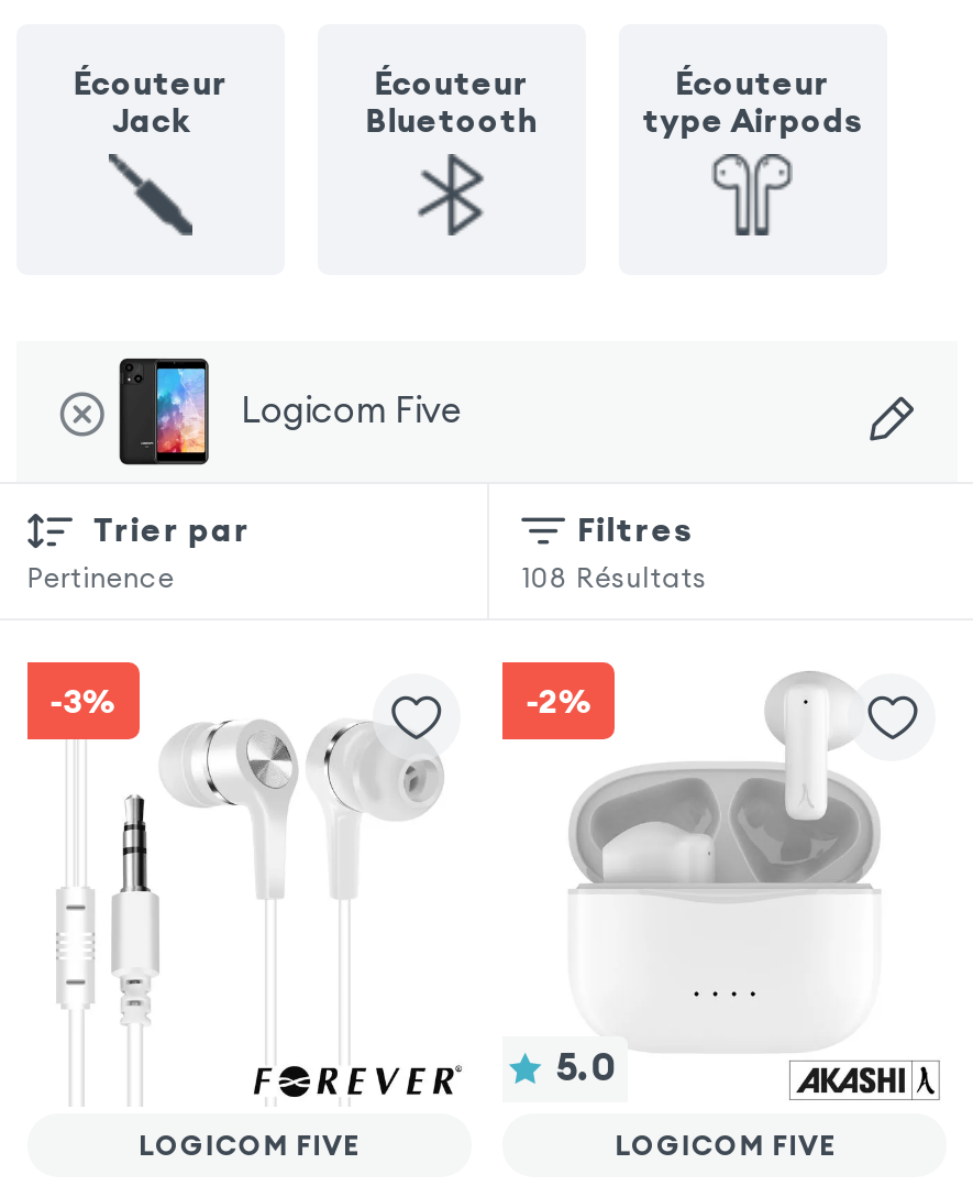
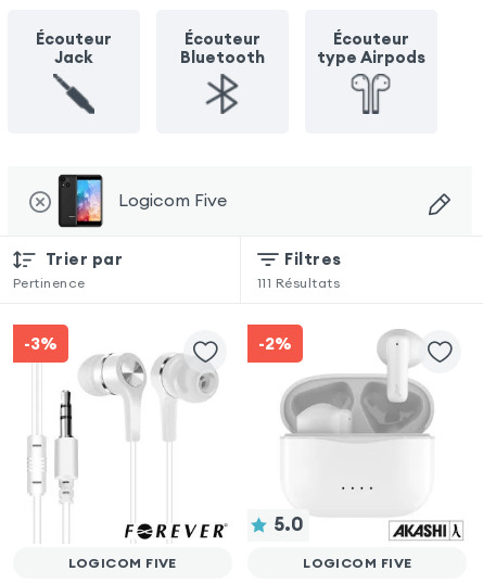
- 108 Résultats
+ 111 Résultats
